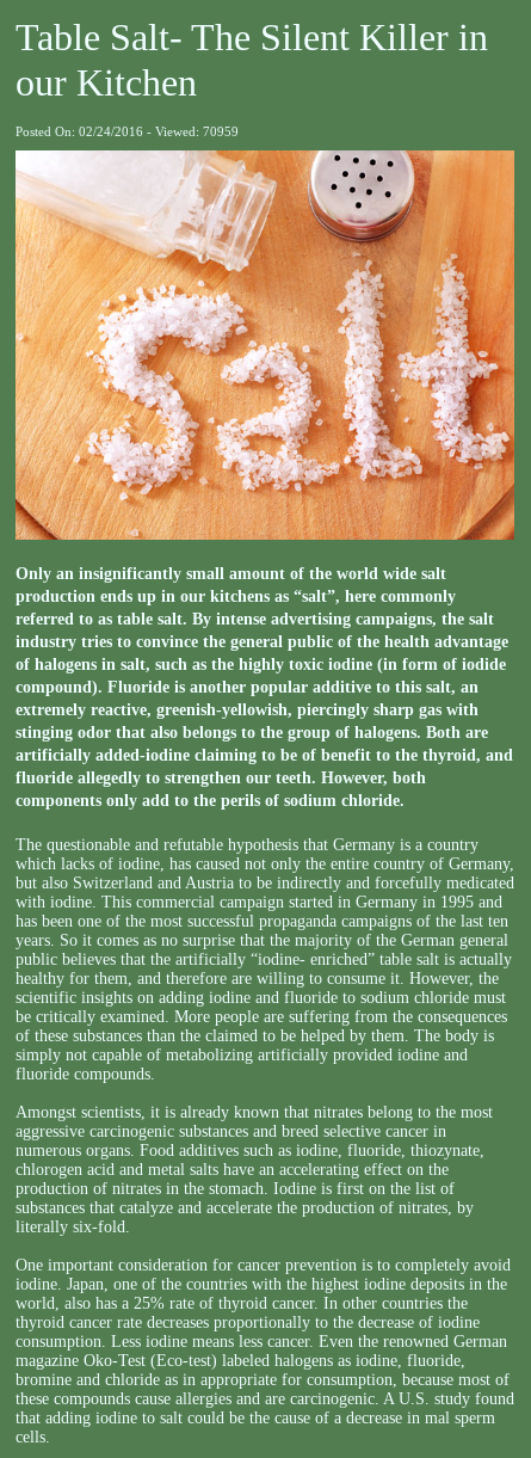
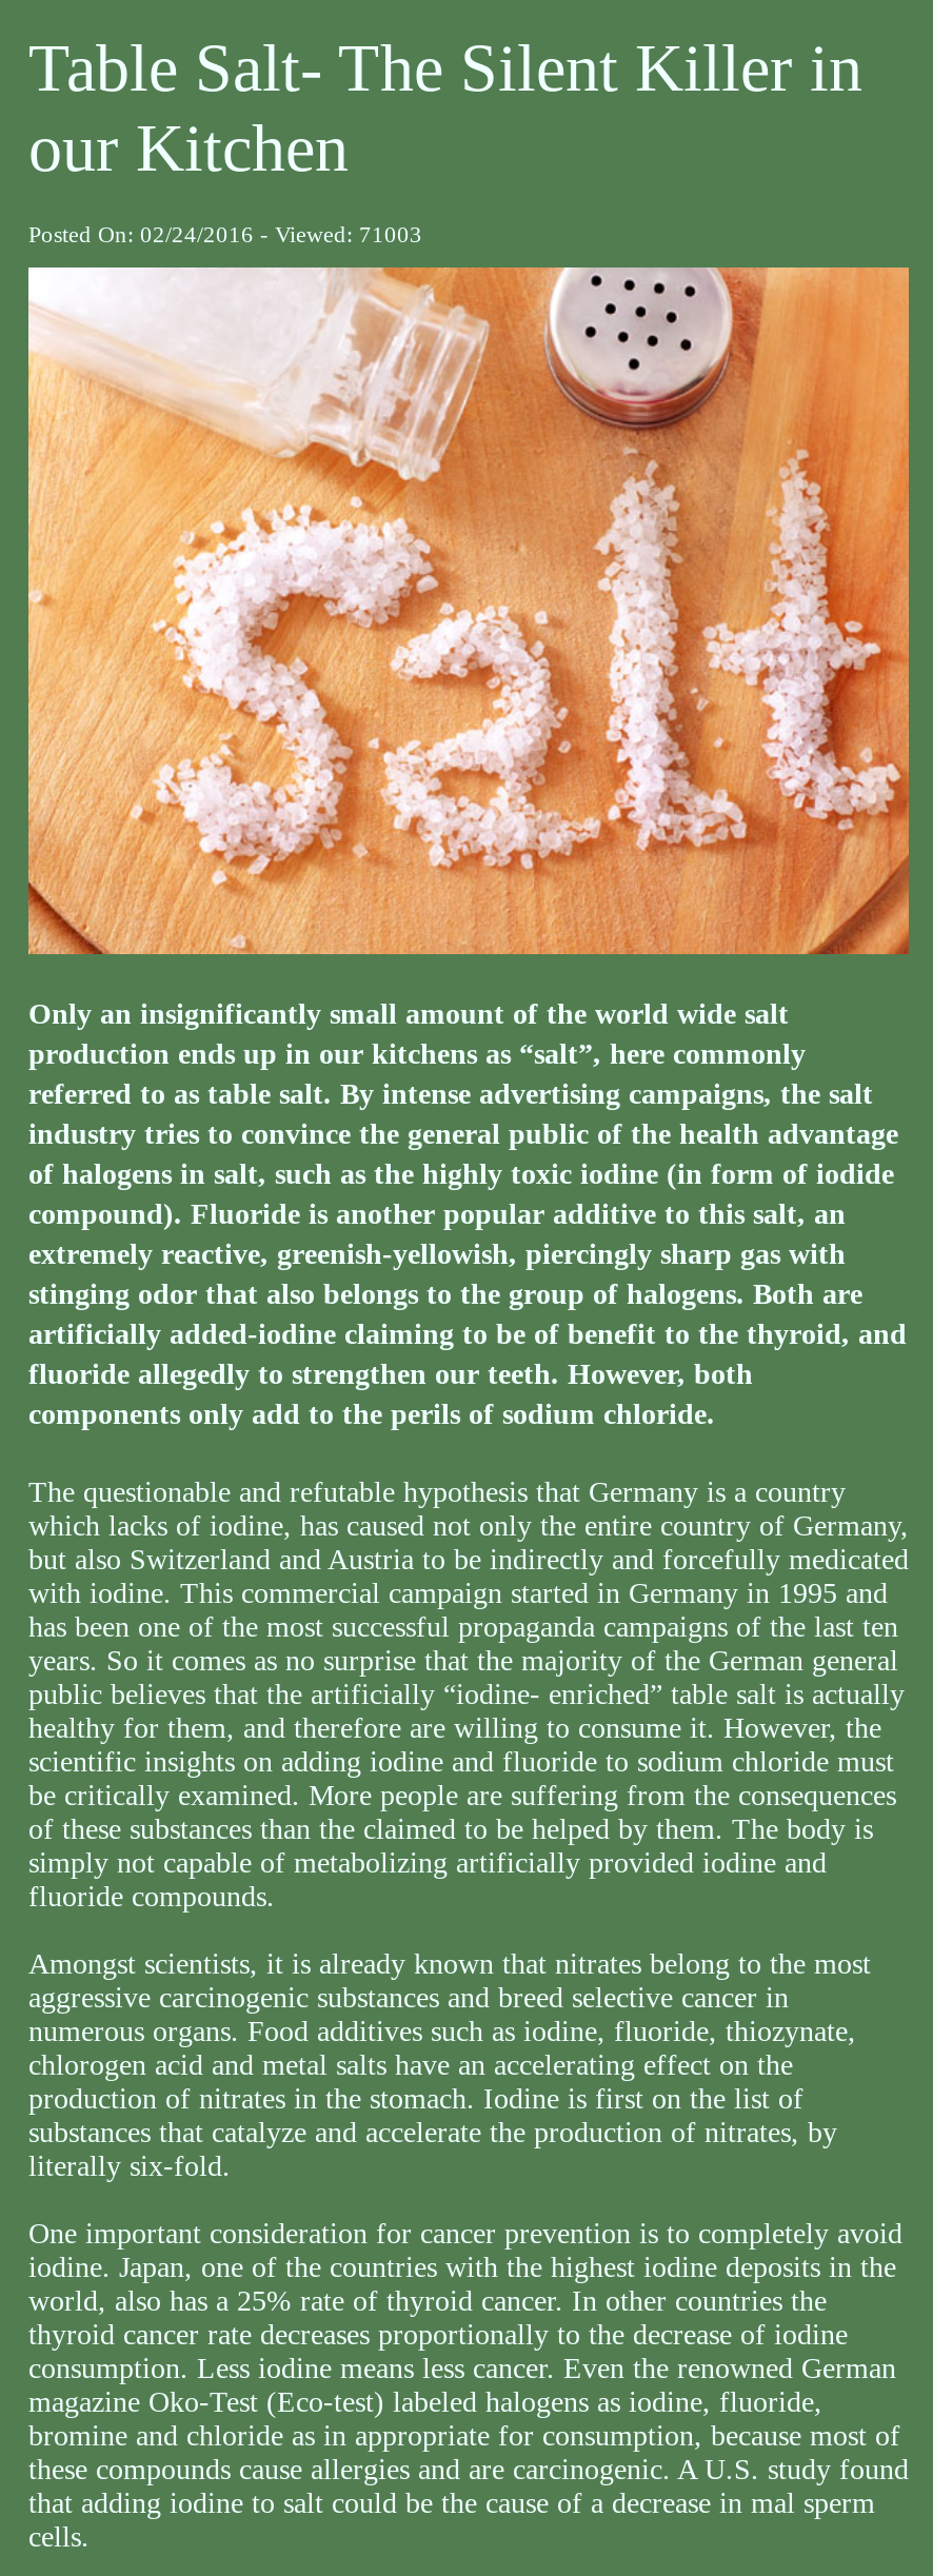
- Posted On: 02/24/2016 - Viewed: 70959
+ Posted On: 02/24/2016 - Viewed: 71003
